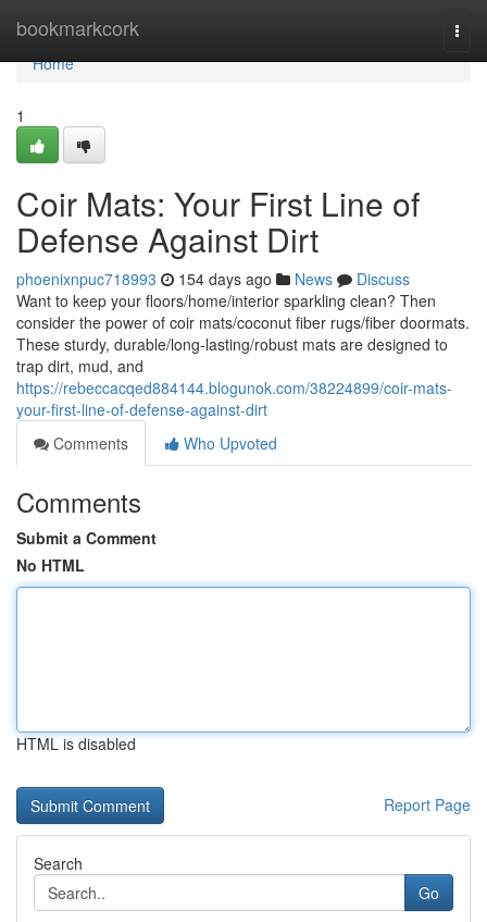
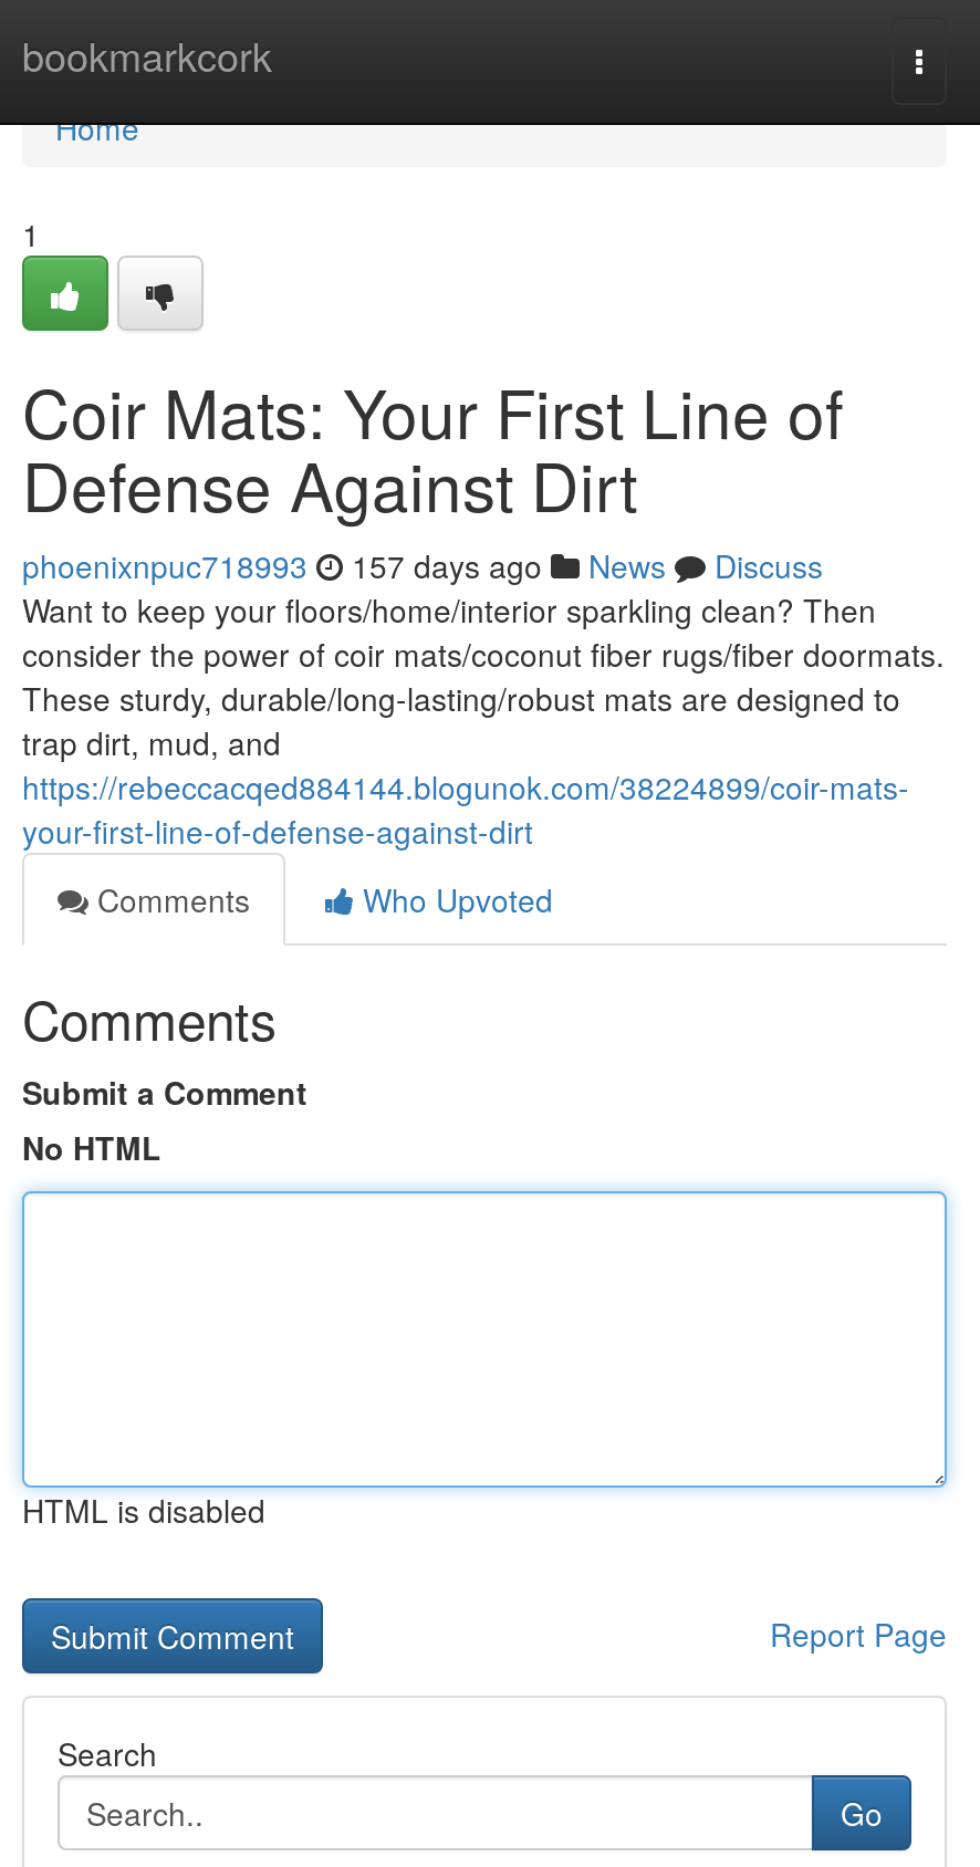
- phoenixnpuc718993 154 days ago News Discuss
+ phoenixnpuc718993 157 days ago News Discuss
